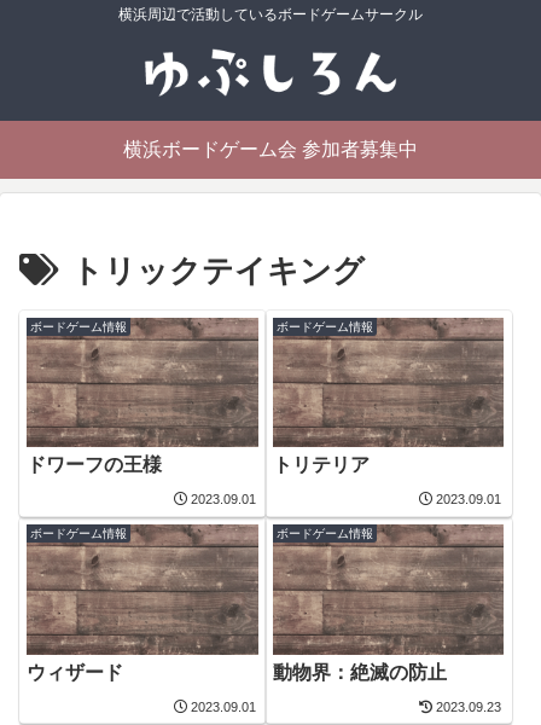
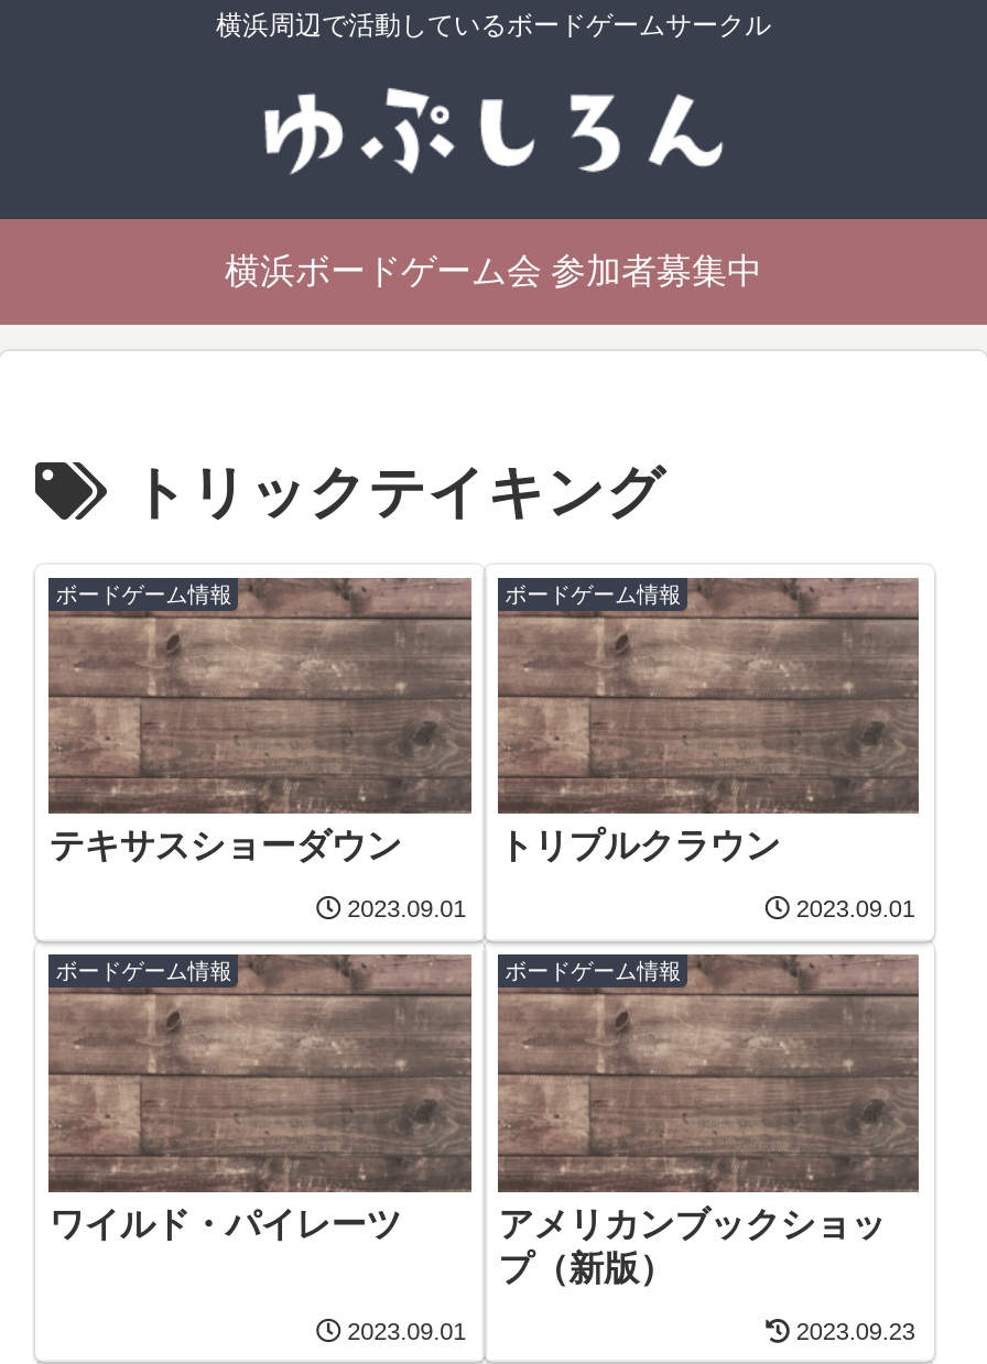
- ドワーフの王様
+ テキサスショーダウン

- トリテリア
+ トリプルクラウン

- ウィザード
+ ワイルド・パイレーツ

- 動物界：絶滅の防止
+ アメリカンブックショッ
+ プ（新版）
